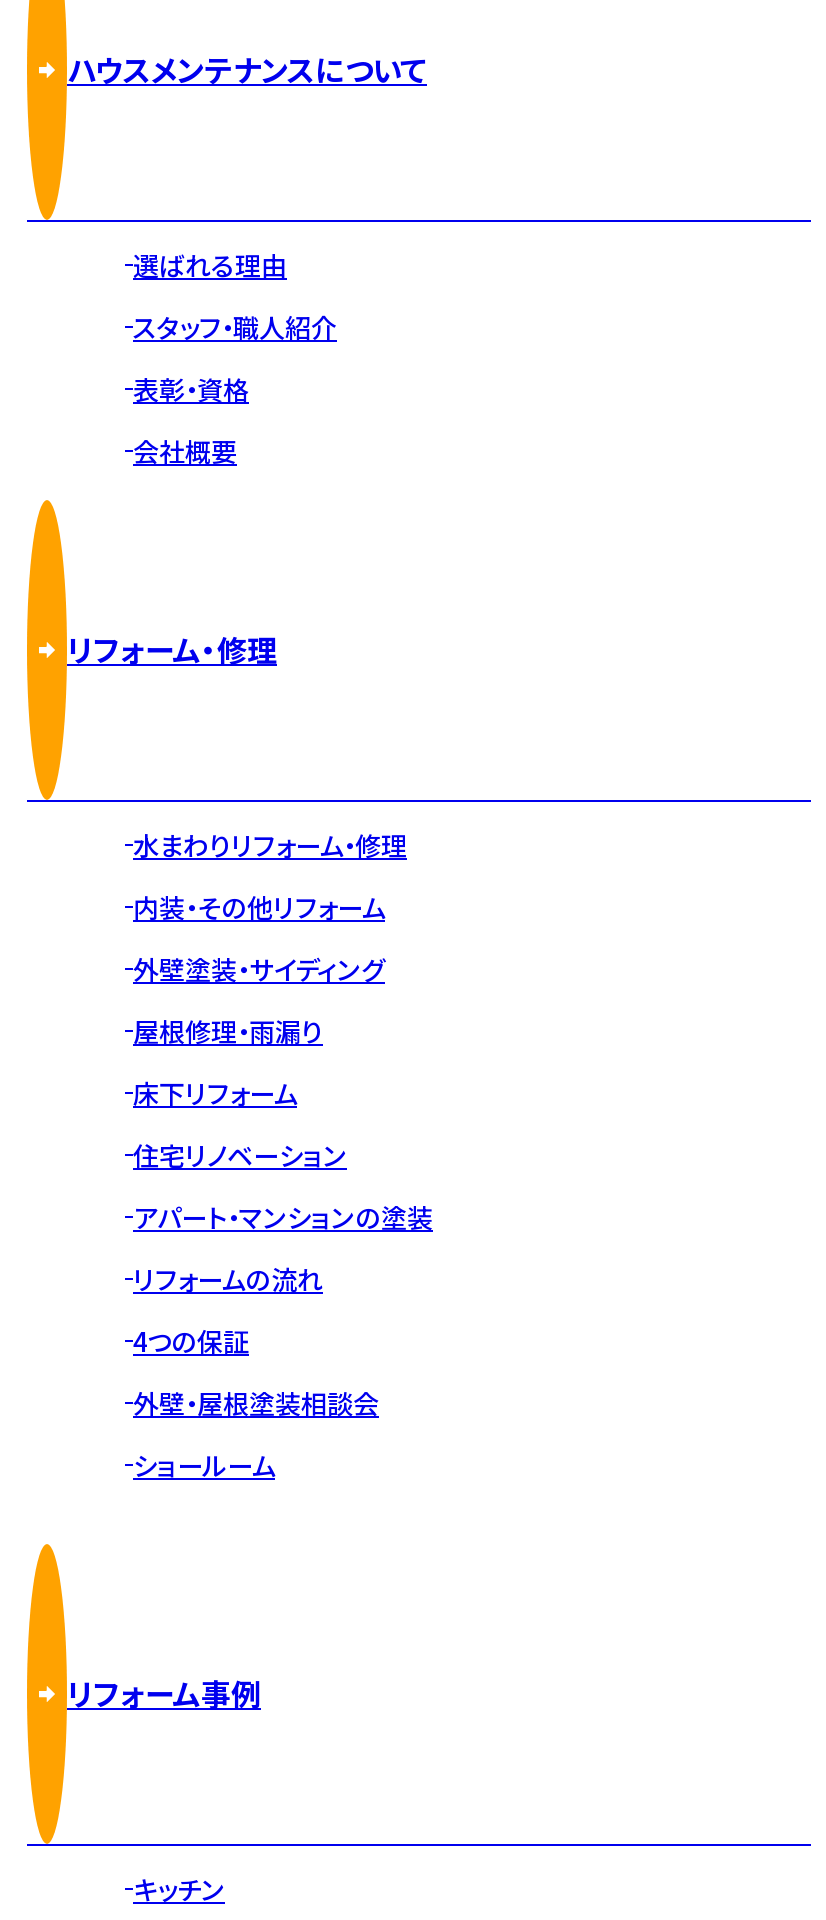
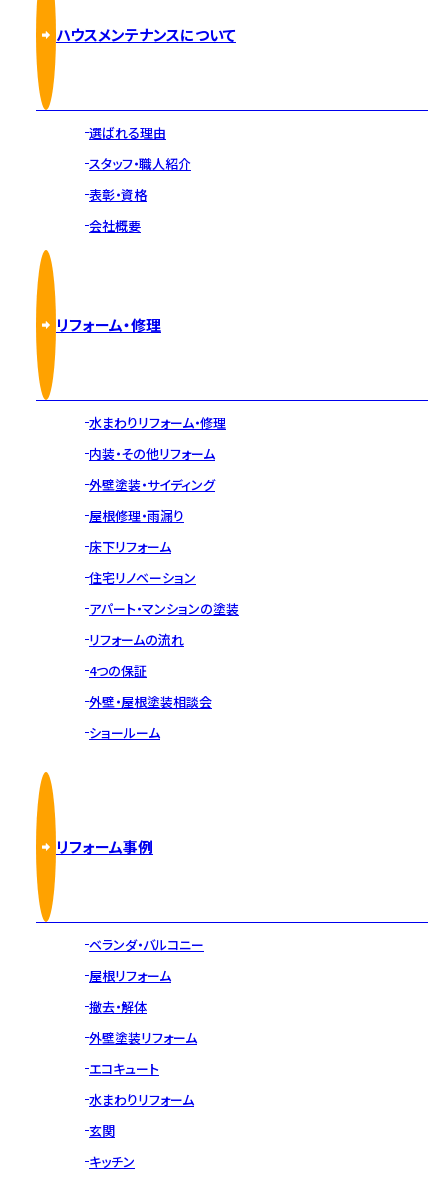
+ ベランダ・バルコニー
+ 屋根リフォーム
+ 撤去・解体
+ 外壁塗装リフォーム
+ エコキュート
+ 水まわりリフォーム
+ 玄関
